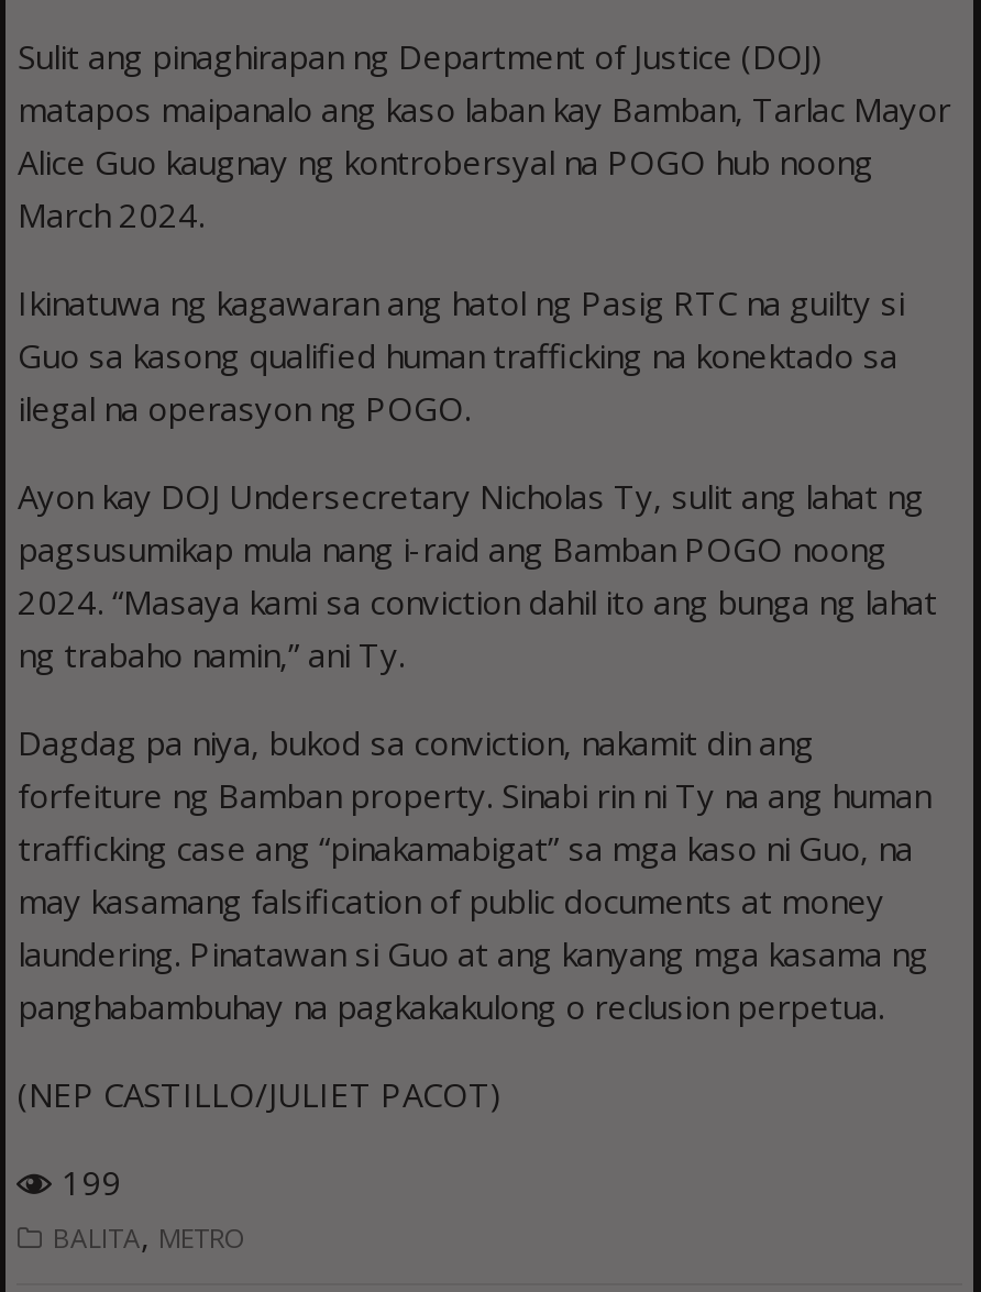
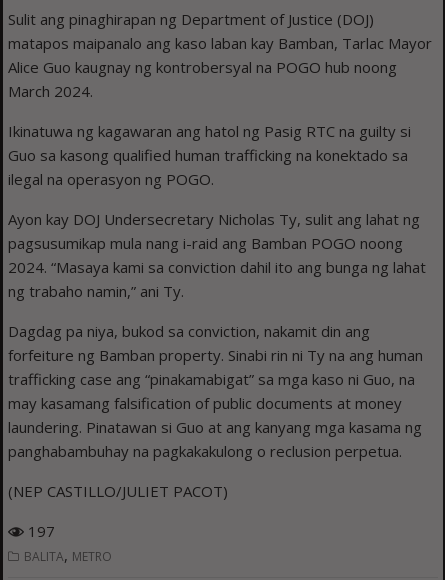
- 199
+ 197
